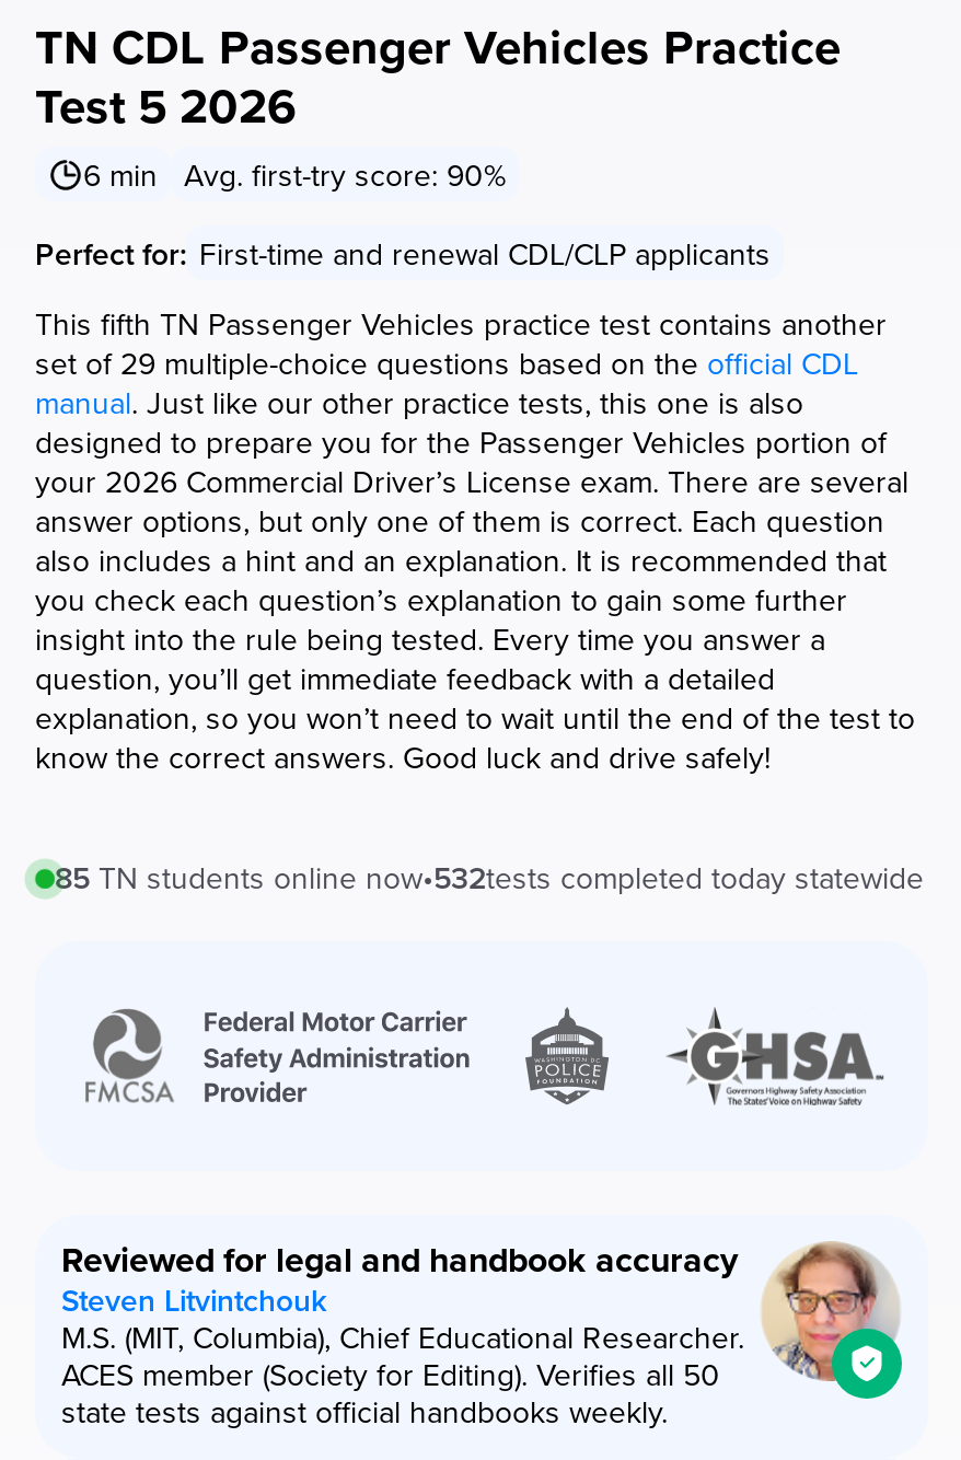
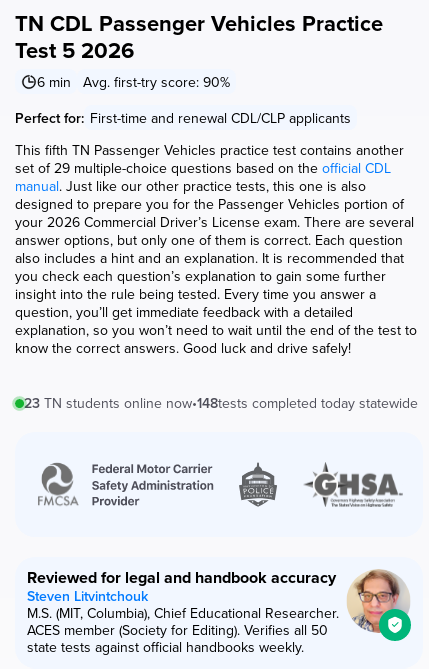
- 85 TN students online now•532tests completed today statewide
+ 23 TN students online now•148tests completed today statewide
